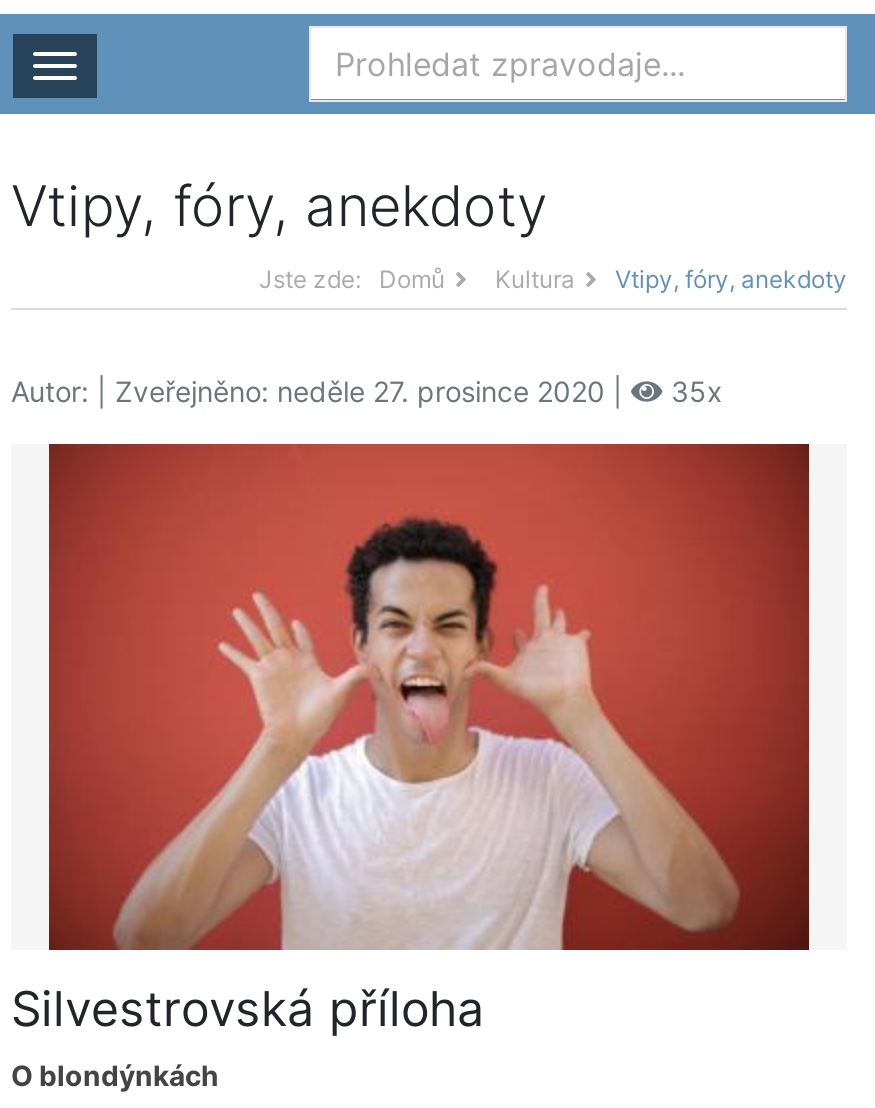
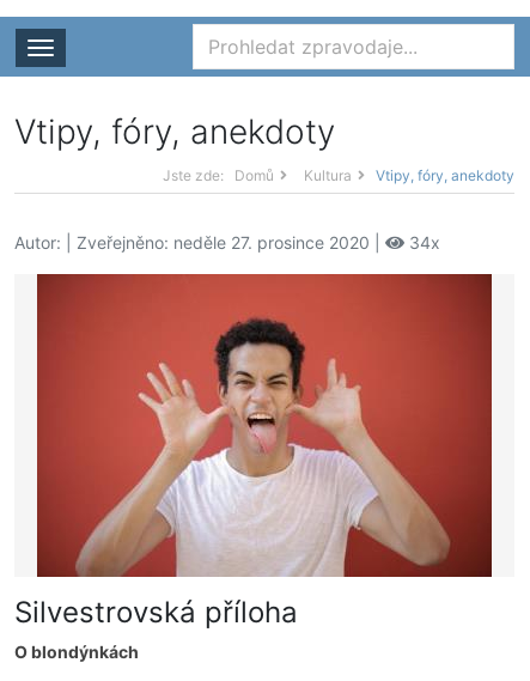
- 35x
+ 34x
